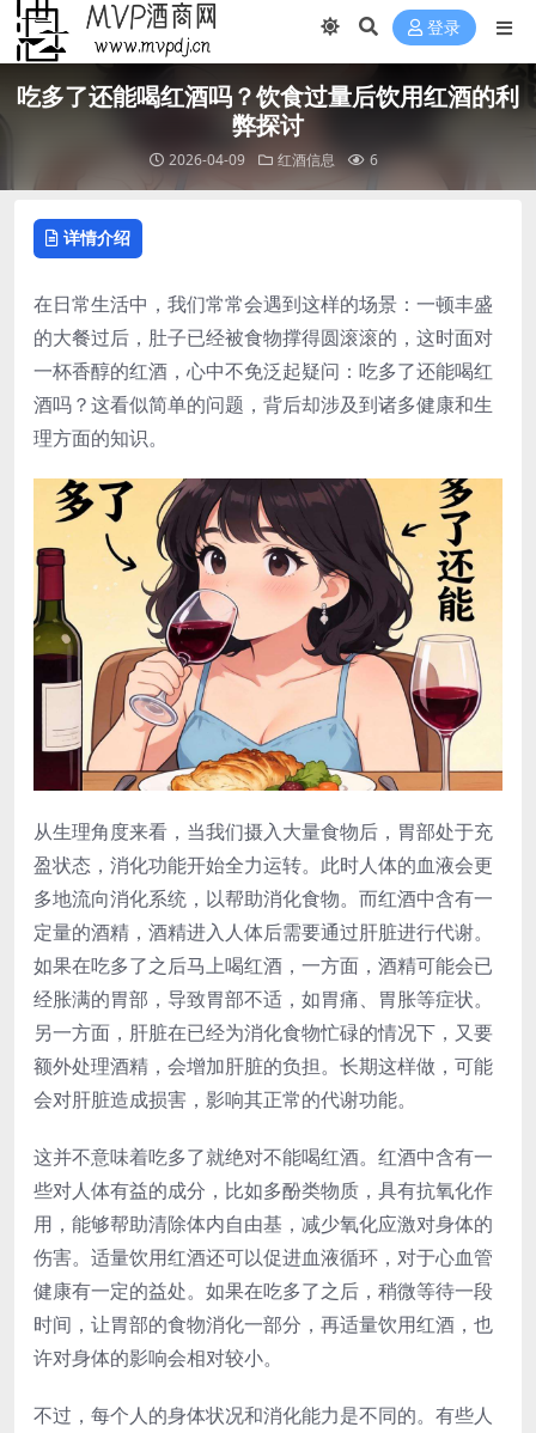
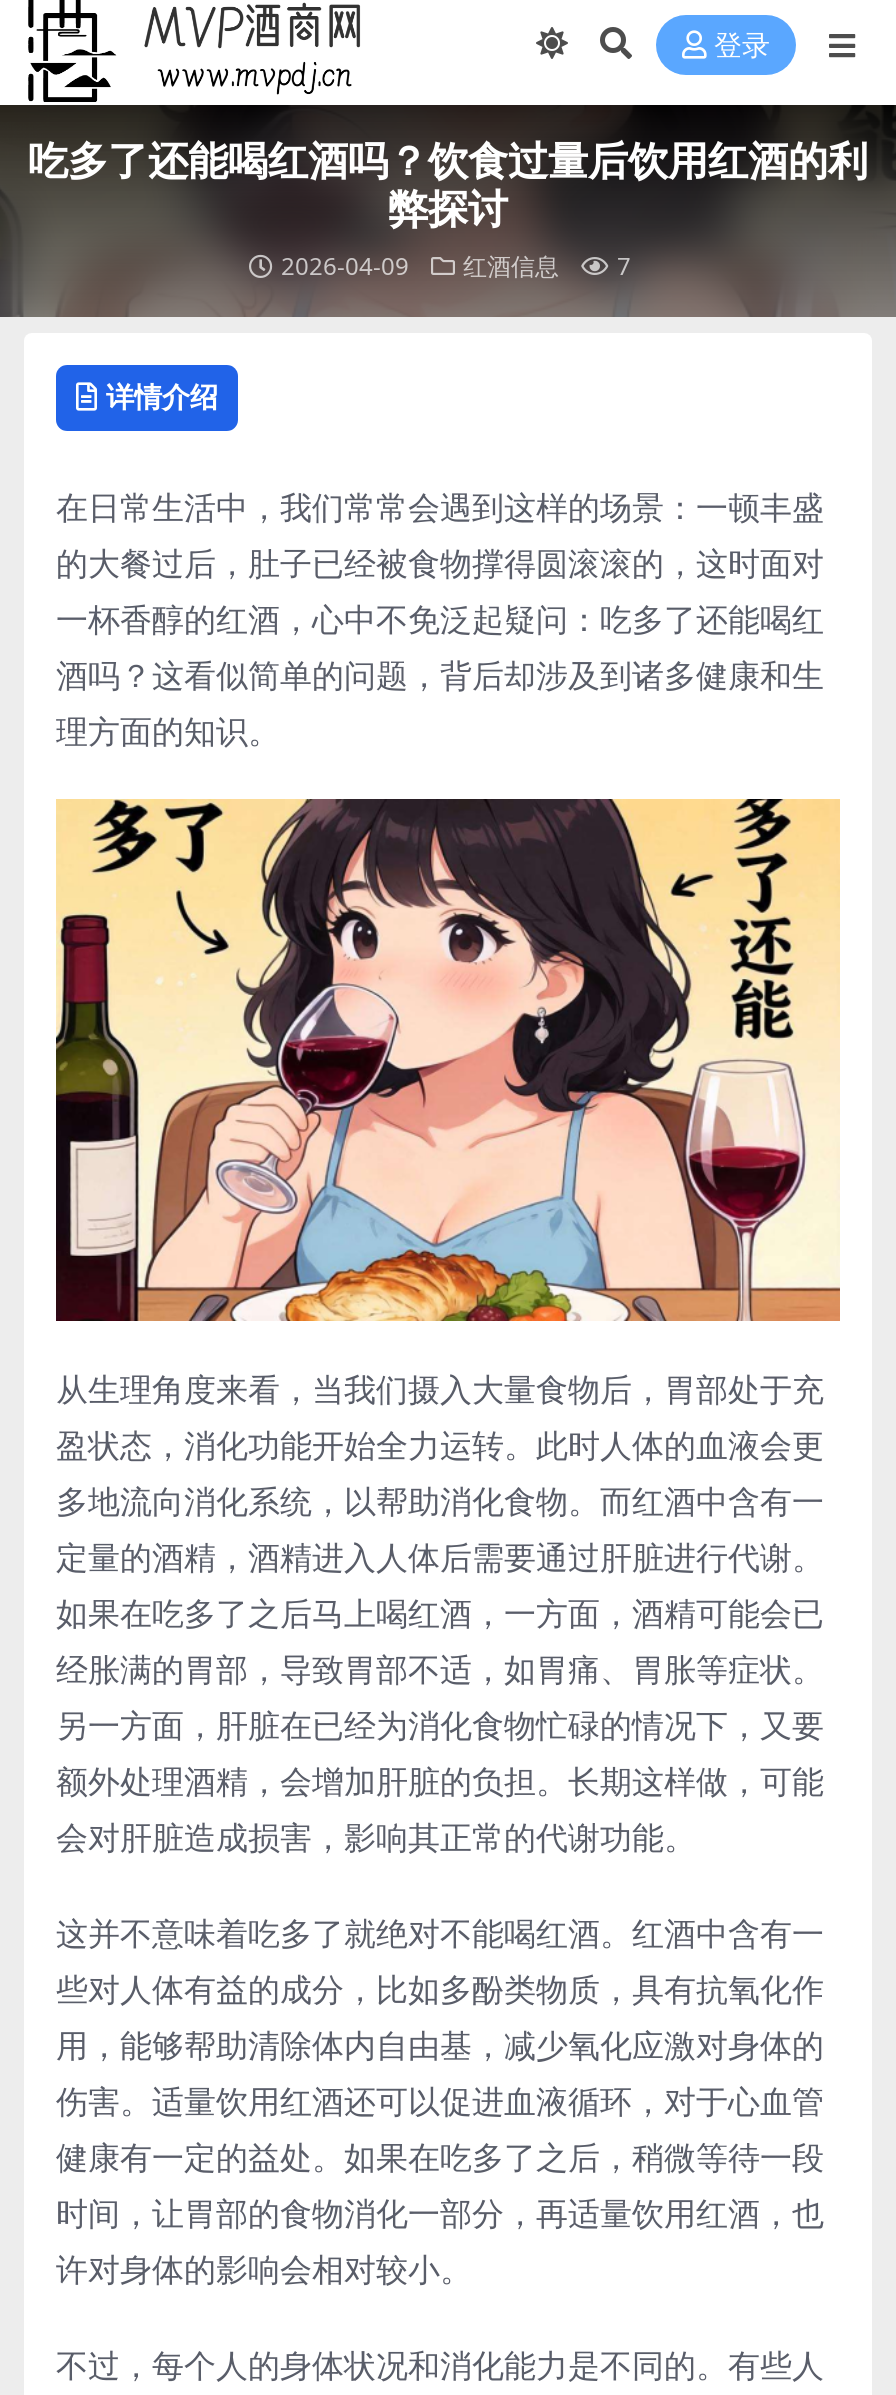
- 2026-04-09 红酒信息 6
+ 2026-04-09 红酒信息 7
